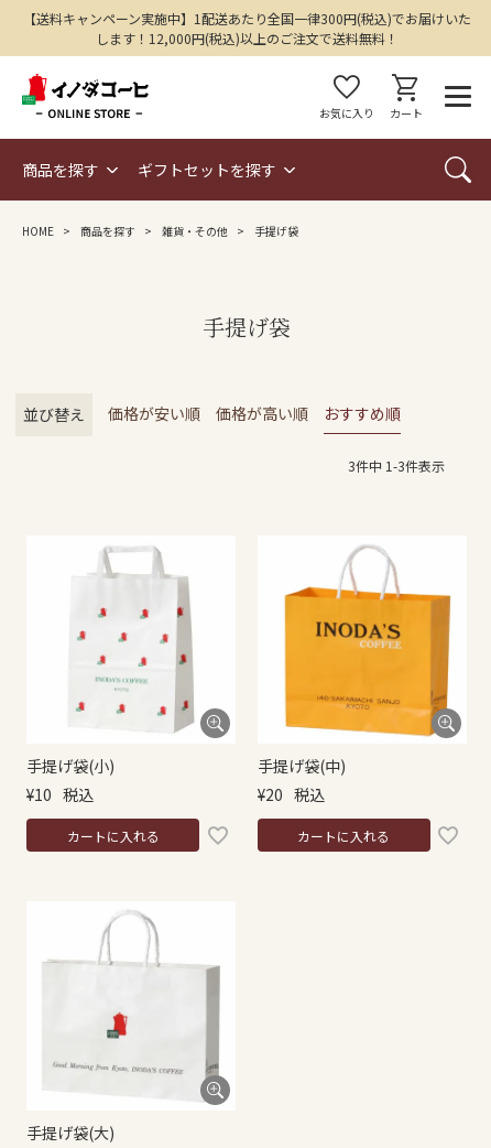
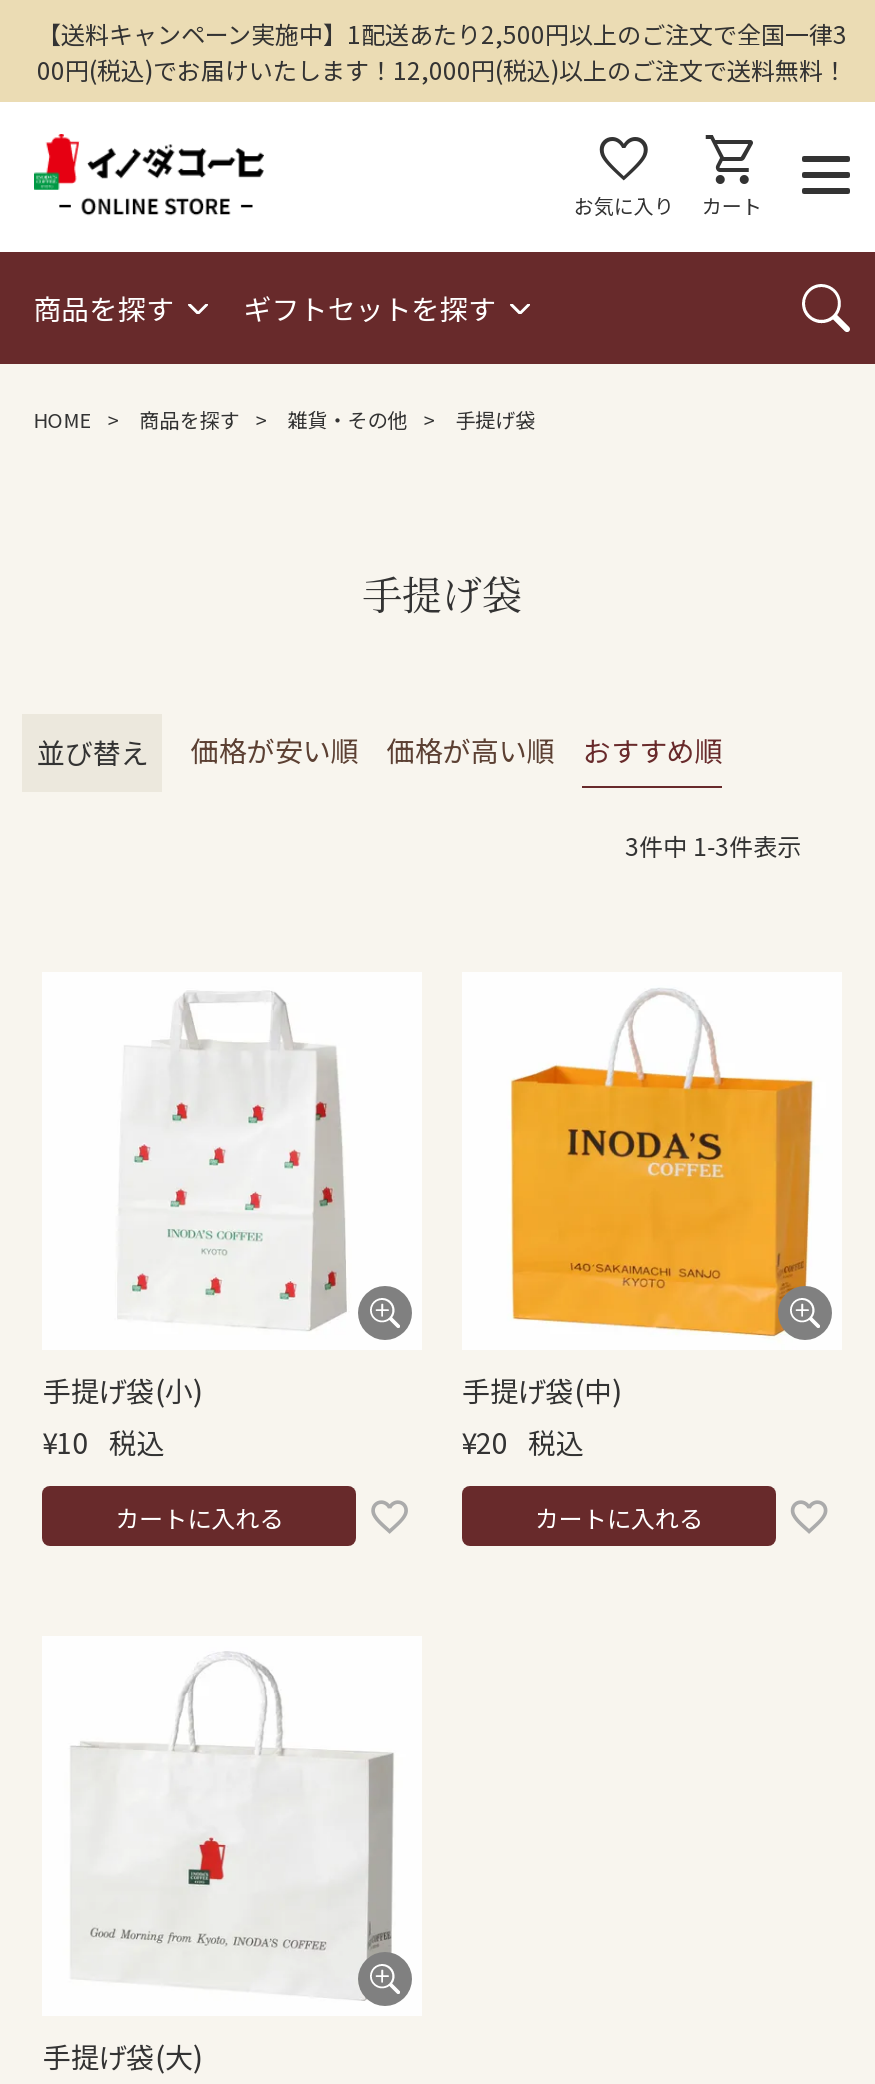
- 【送料キャンペーン実施中】1配送あたり全国一律300円(税込)でお届けいた
- します！12,000円(税込)以上のご注文で送料無料！
+ 【送料キャンペーン実施中】1配送あたり2,500円以上のご注文で全国一律3
+ 00円(税込)でお届けいたします！12,000円(税込)以上のご注文で送料無料！
